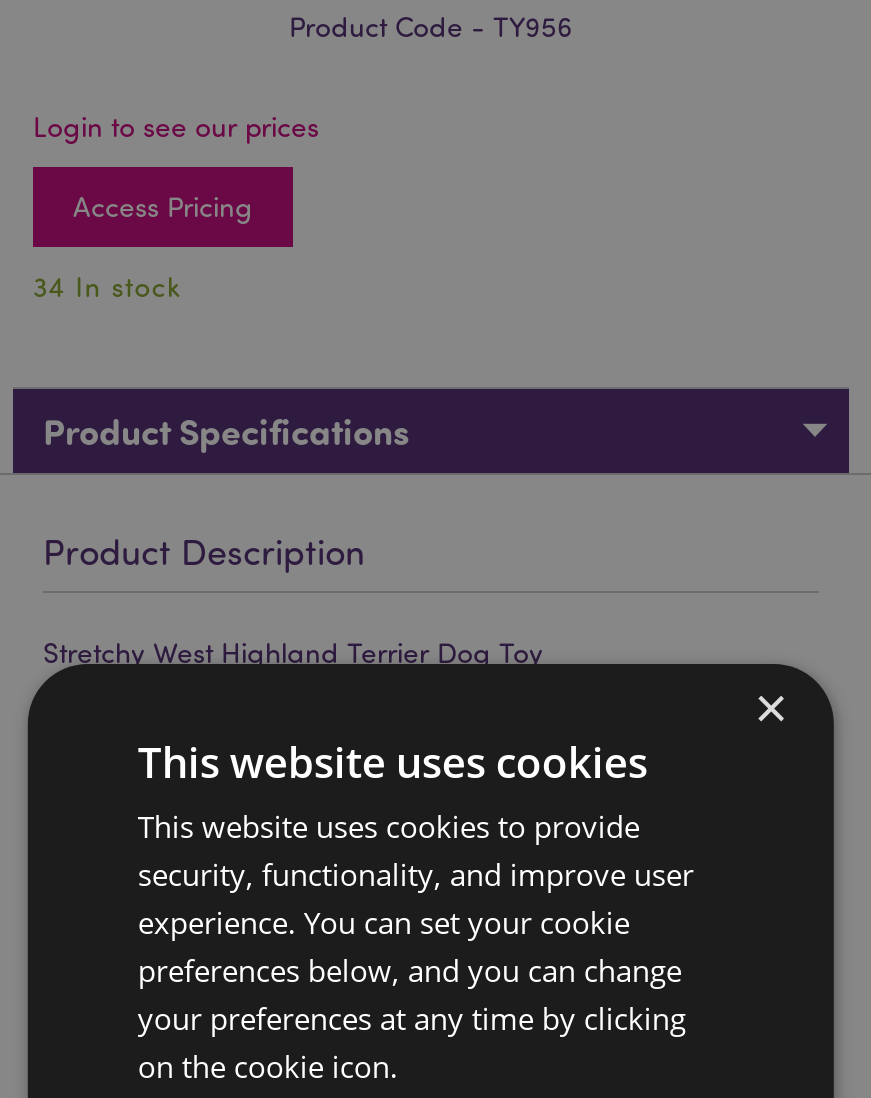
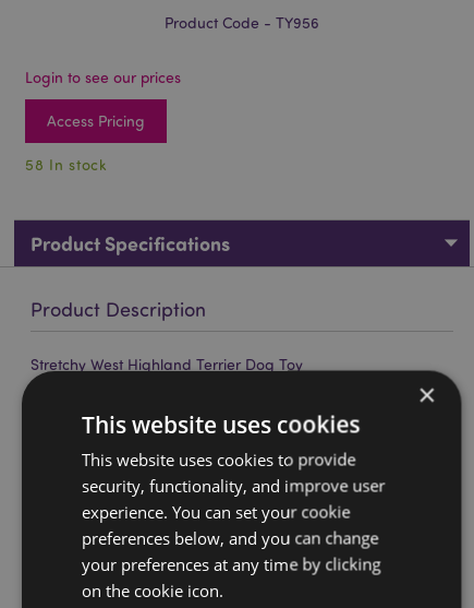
- 34 In stock
+ 58 In stock
